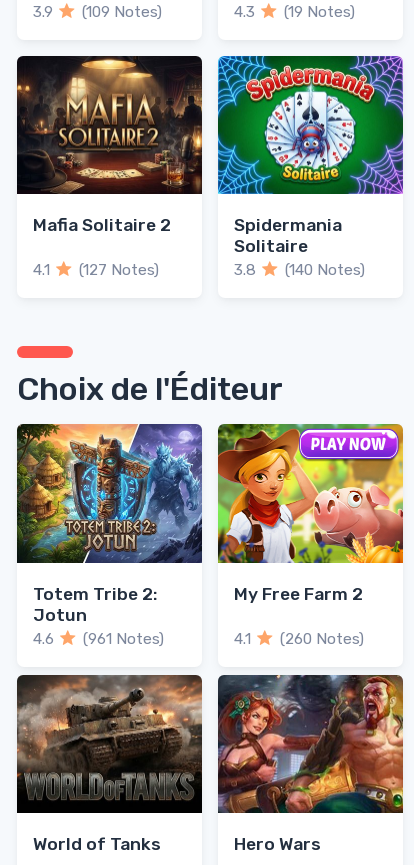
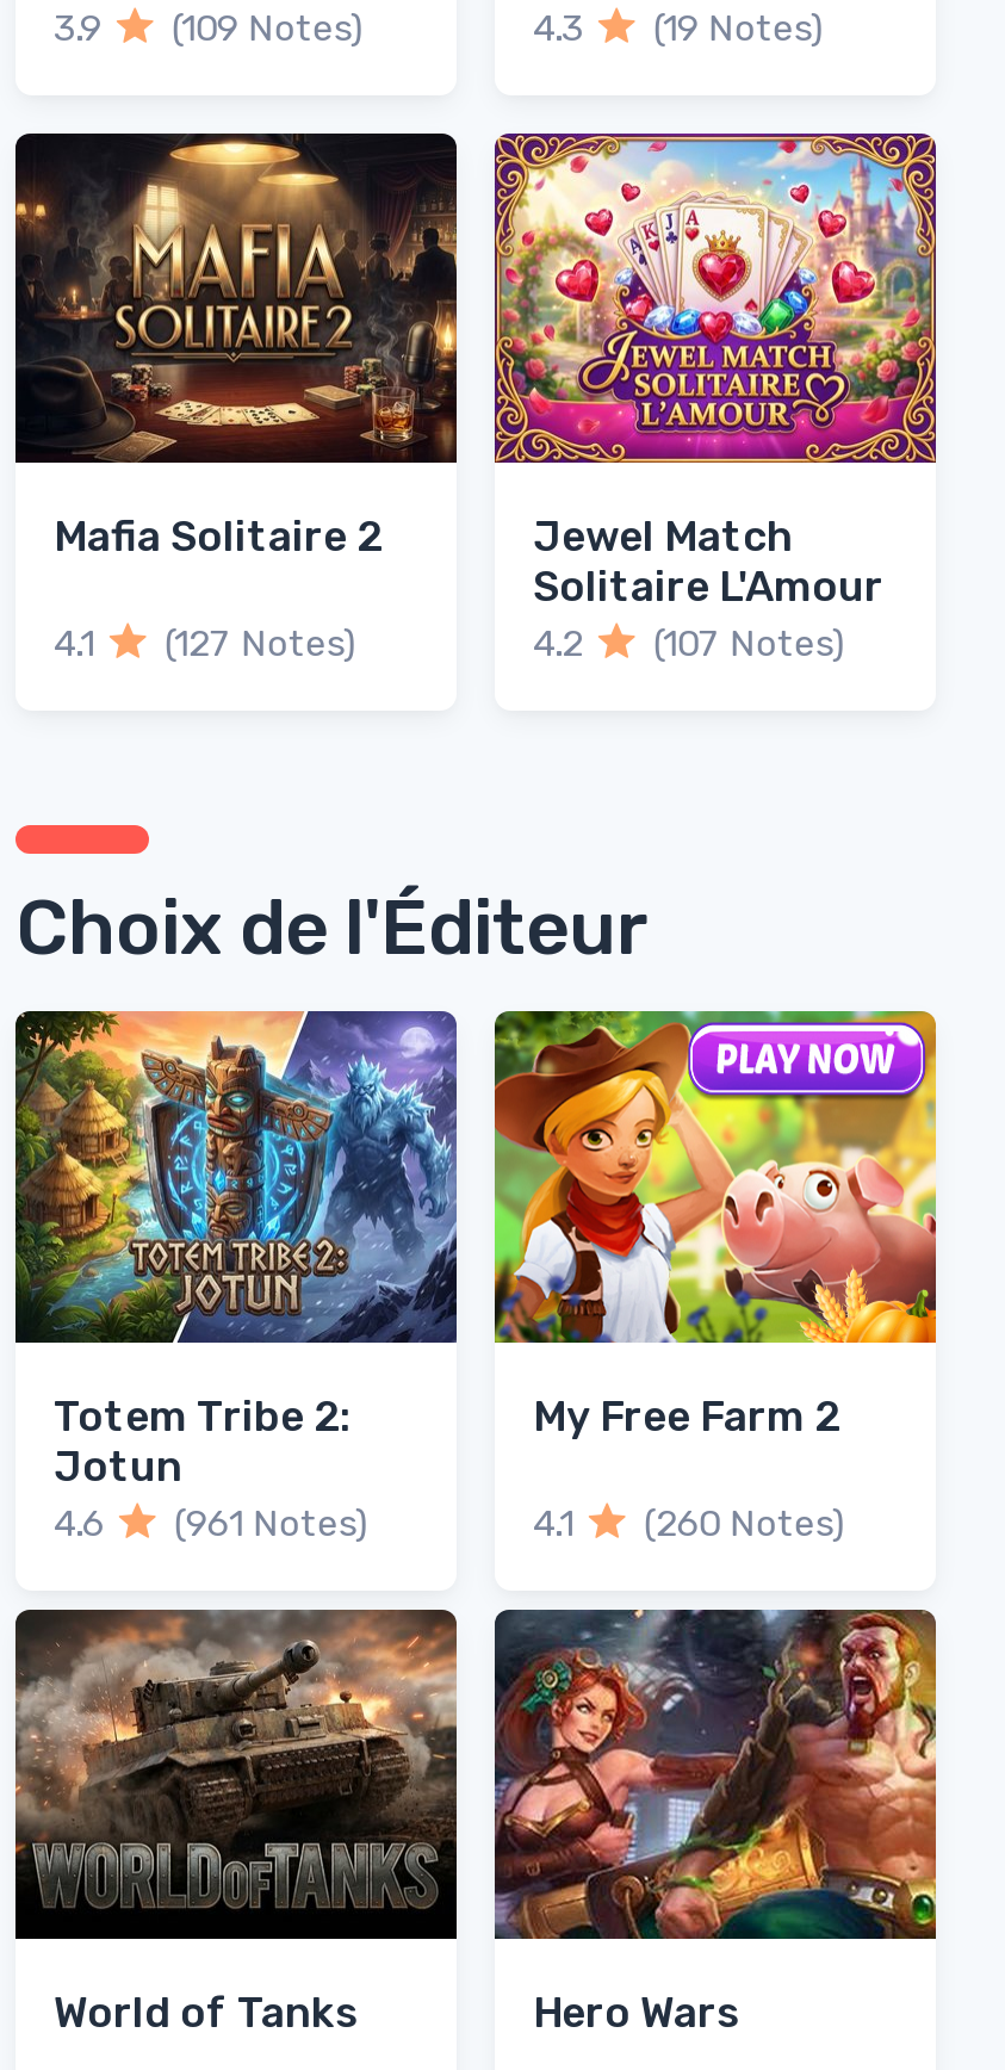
- [image]
- Spidermania
- Solitaire
- 3.8
- (140 Notes)
+ [image]
+ Jewel Match
+ Solitaire L'Amour
+ 4.2
+ (107 Notes)
